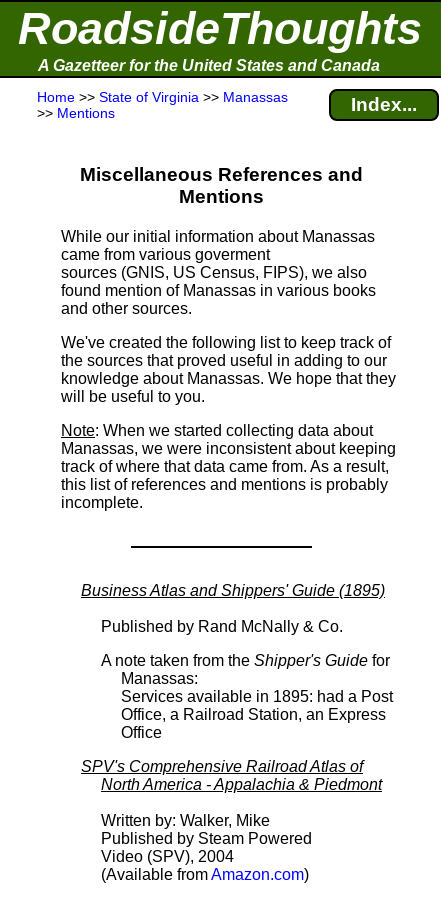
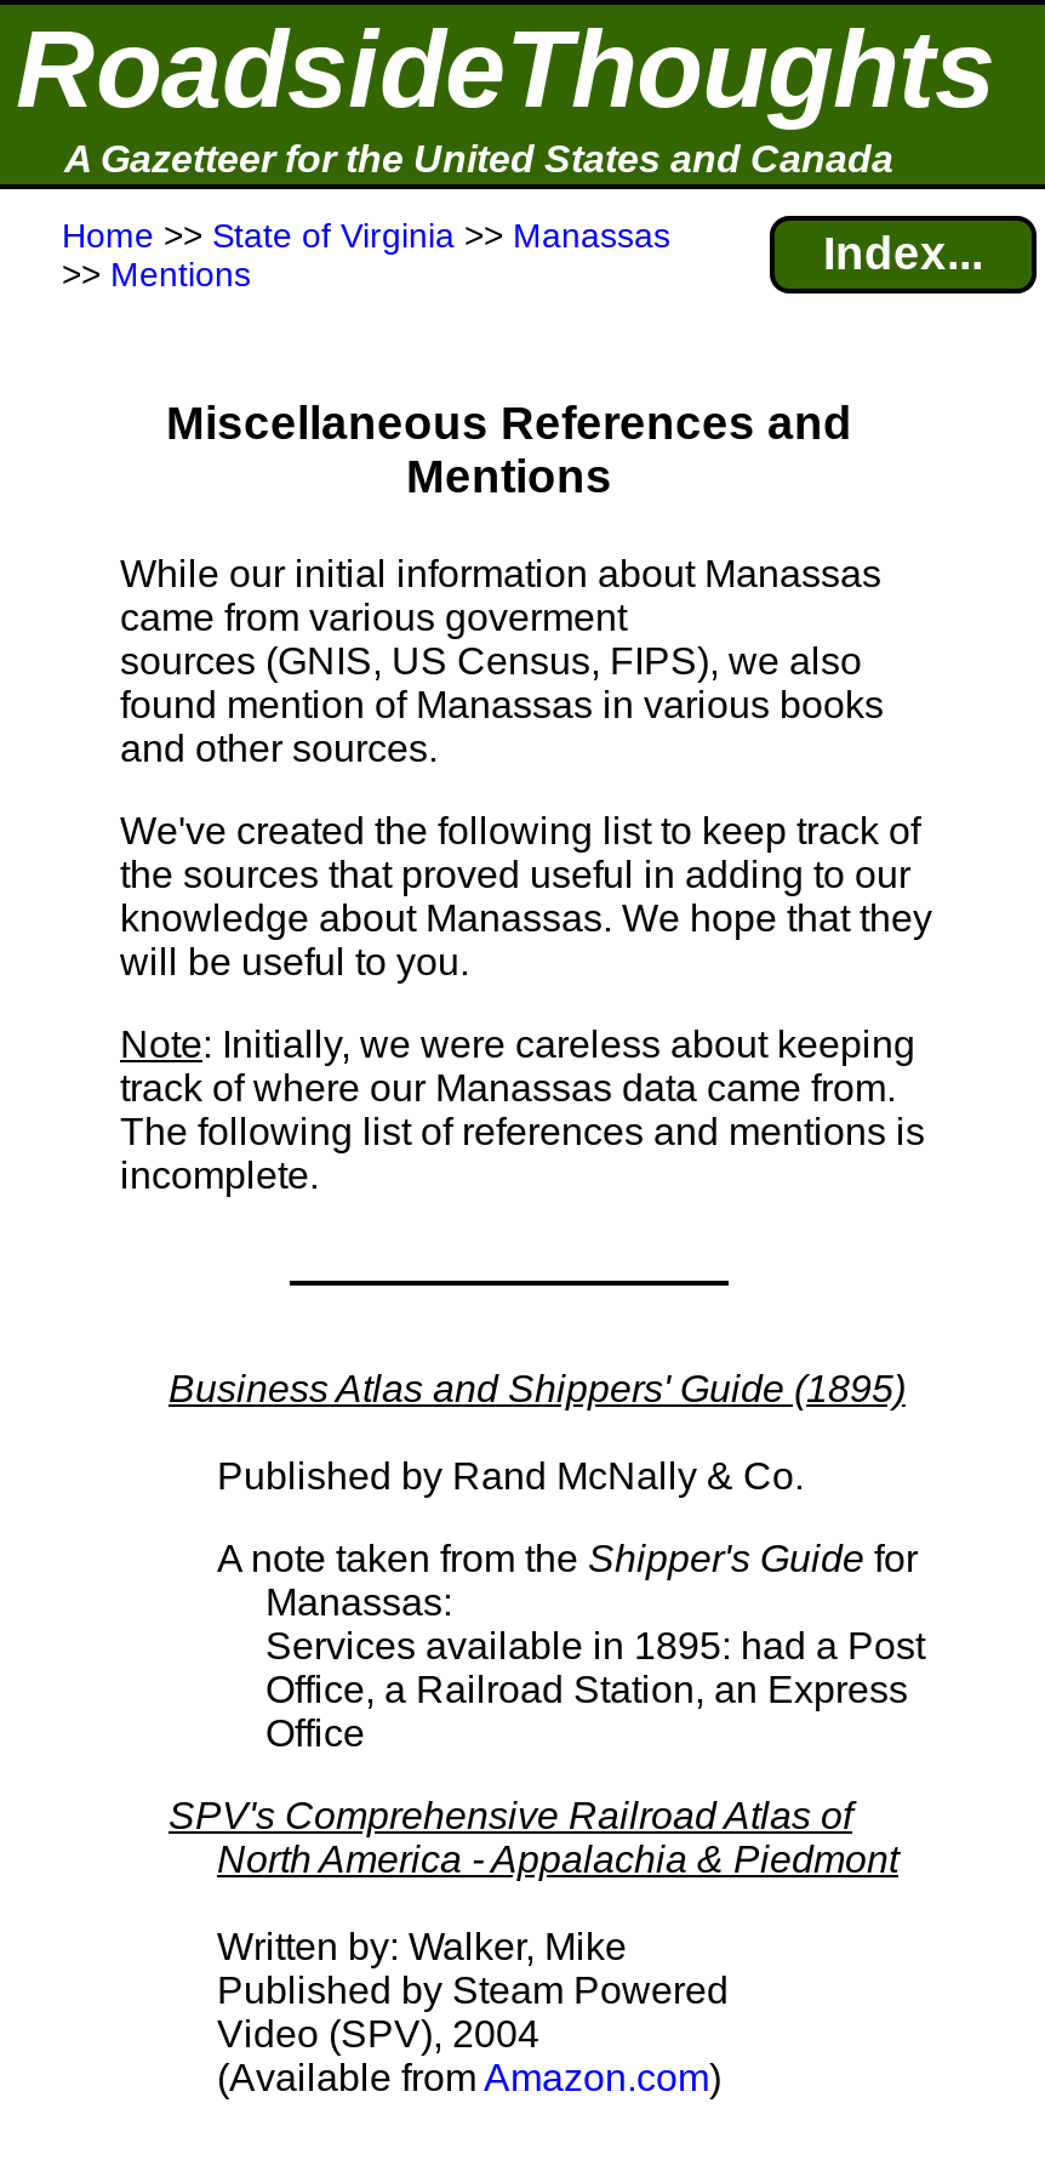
- Note: When we started collecting data about
- Manassas, we were inconsistent about keeping
- track of where that data came from. As a result,
- this list of references and mentions is probably
+ Note: Initially, we were careless about keeping
+ track of where our Manassas data came from.
+ The following list of references and mentions is
